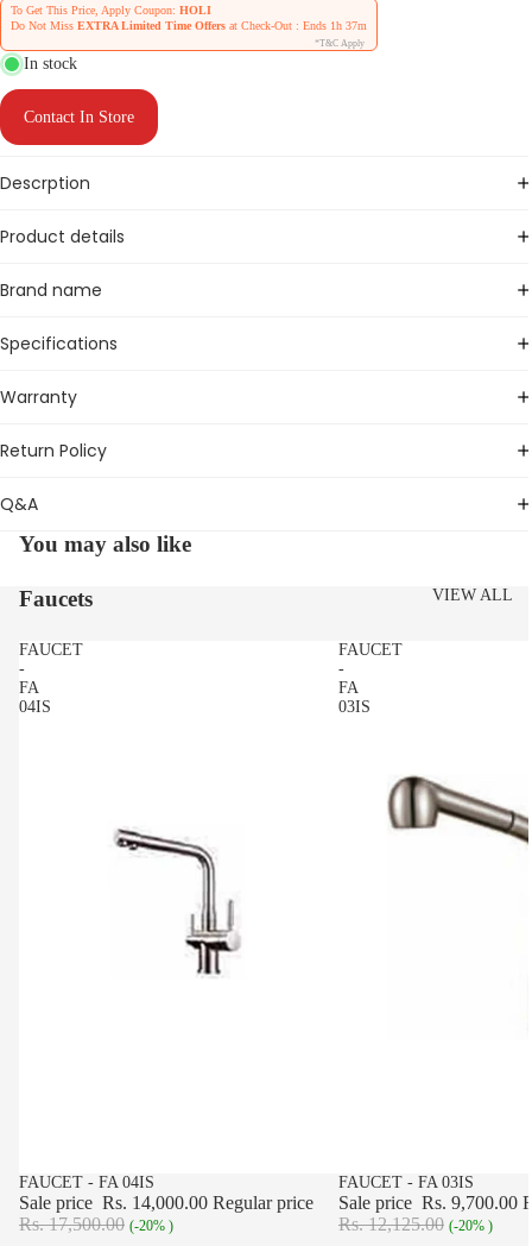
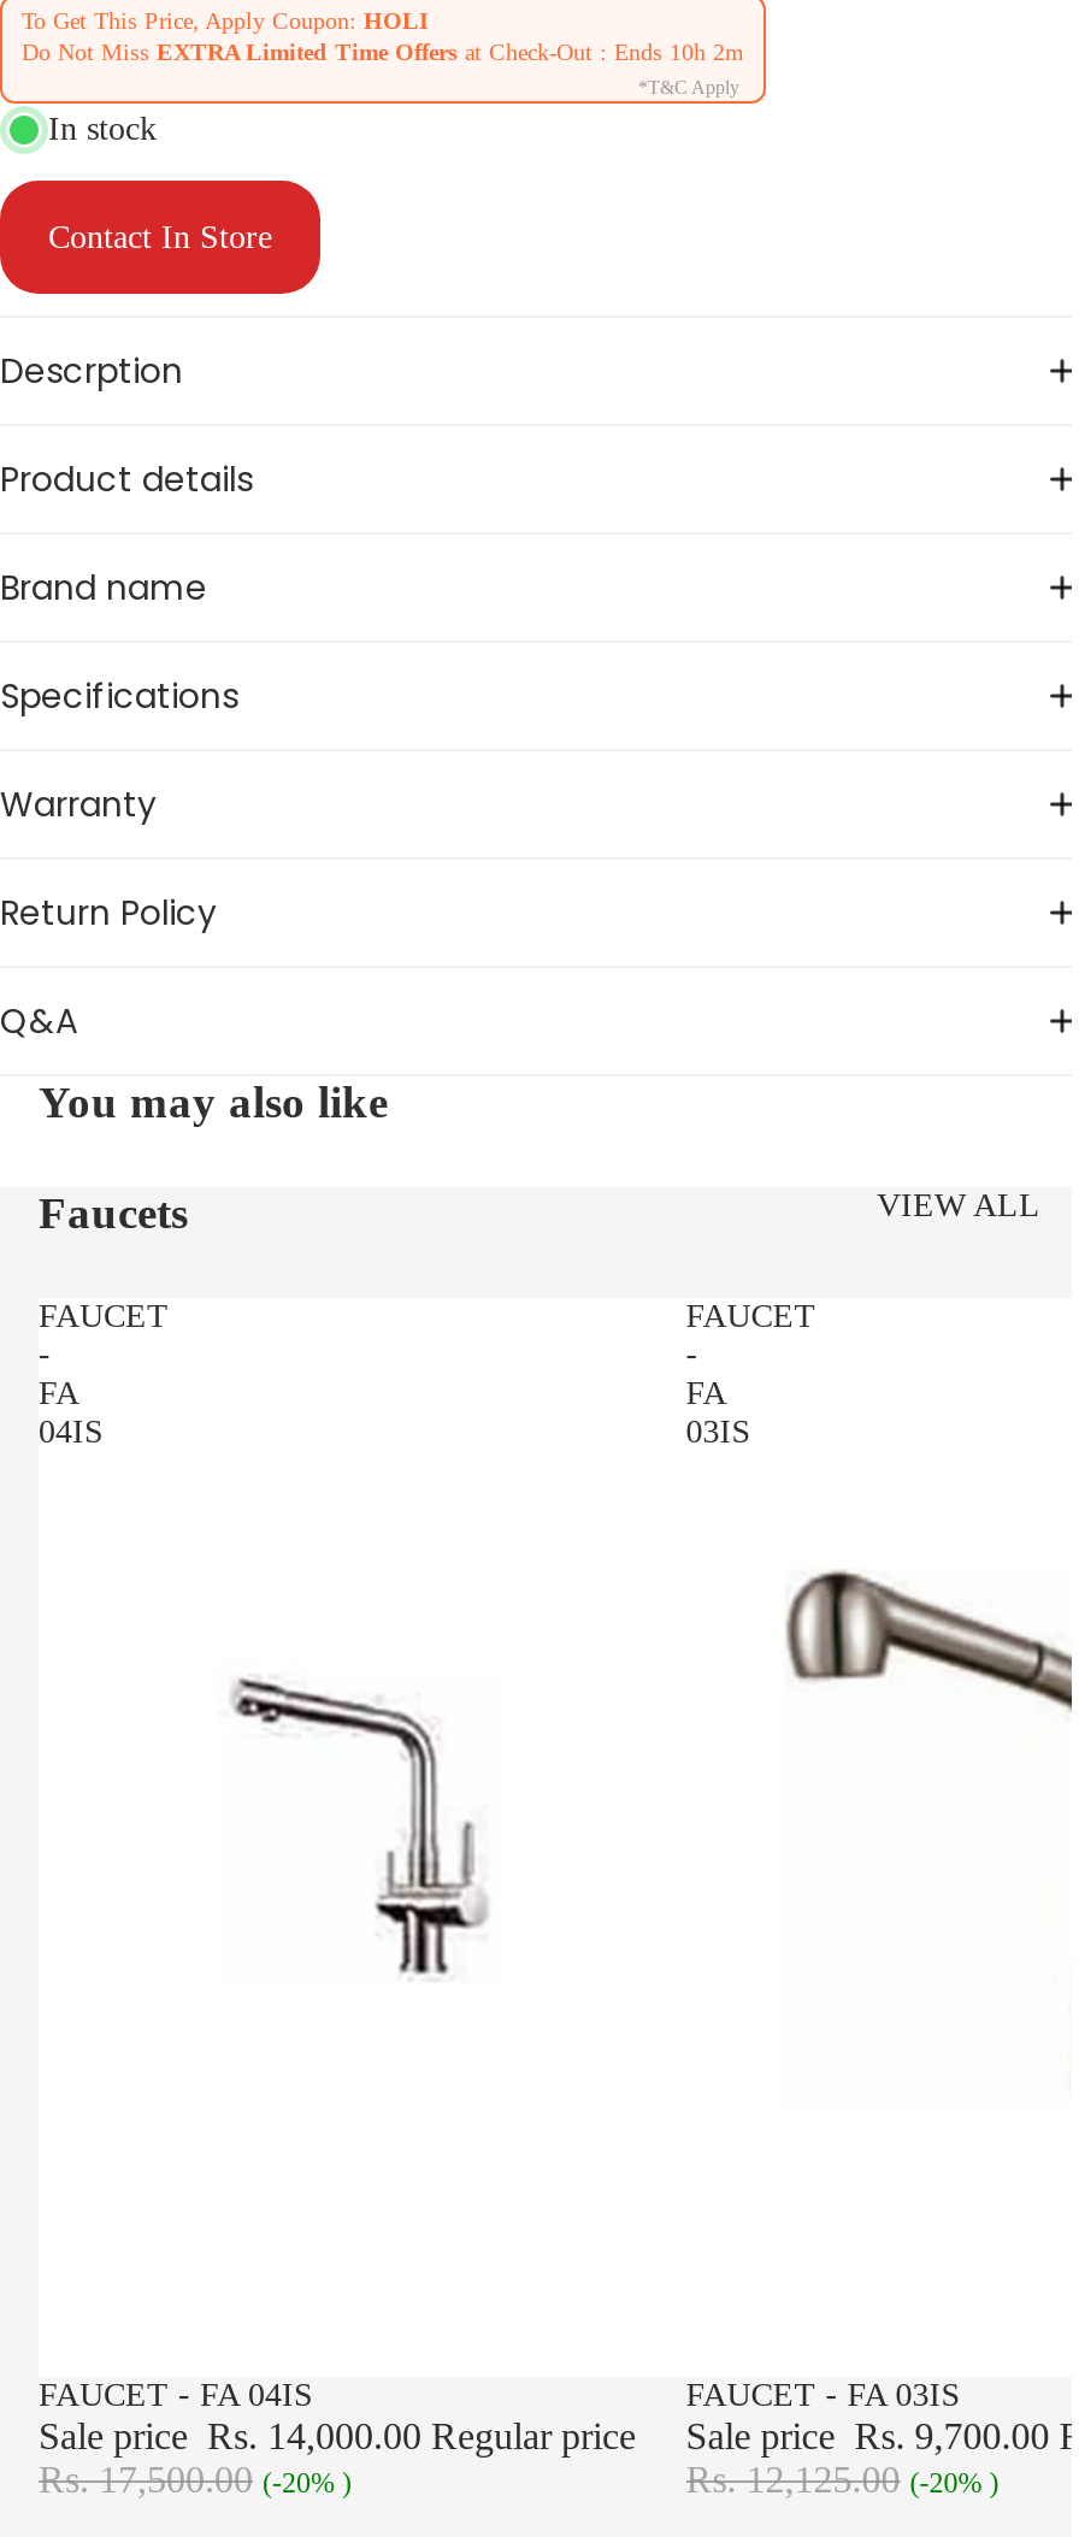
- Do Not Miss EXTRA Limited Time Offers at Check-Out : Ends 1h 37m
+ Do Not Miss EXTRA Limited Time Offers at Check-Out : Ends 10h 2m
